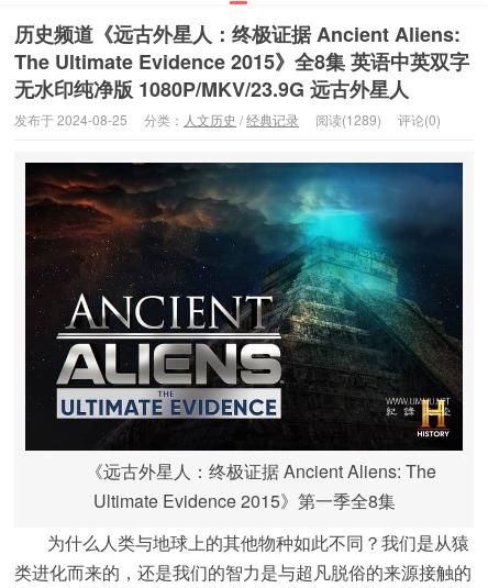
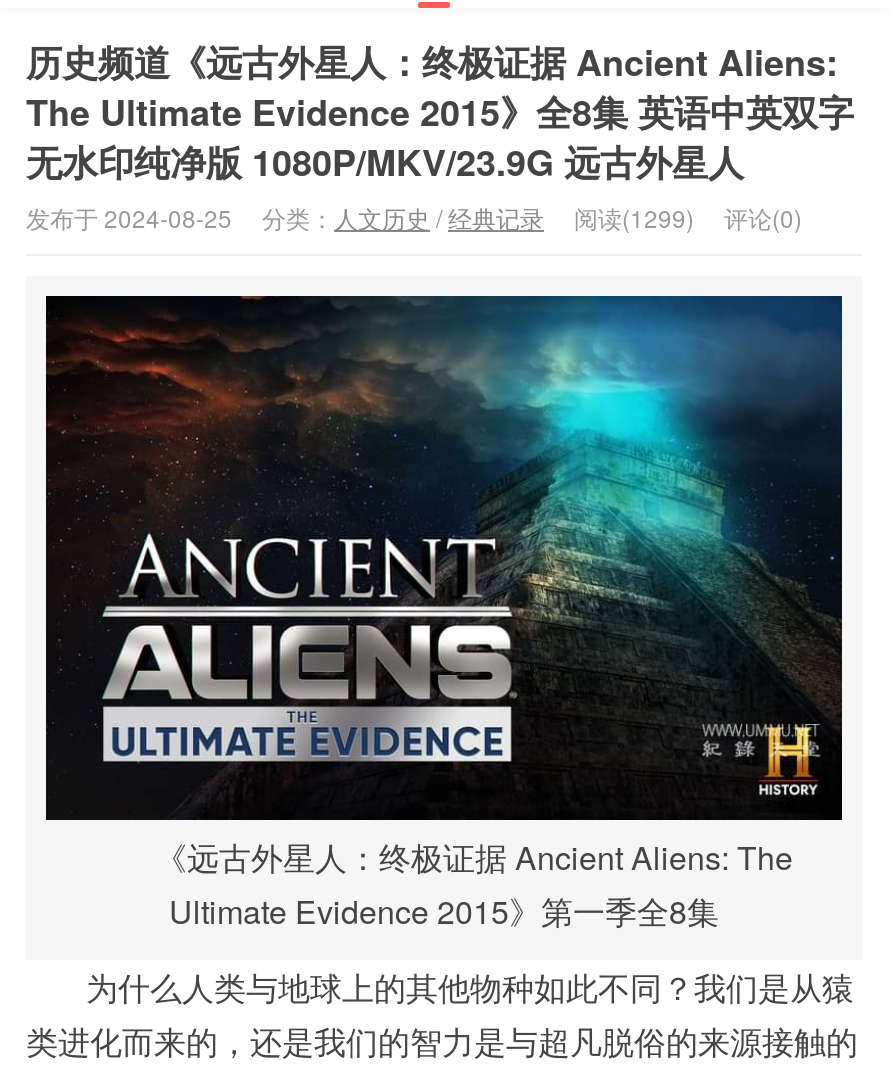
- 发布于 2024-08-25 分类：人文历史/经典记录 阅读(1289) 评论(0)
+ 发布于 2024-08-25 分类：人文历史/经典记录 阅读(1299) 评论(0)
